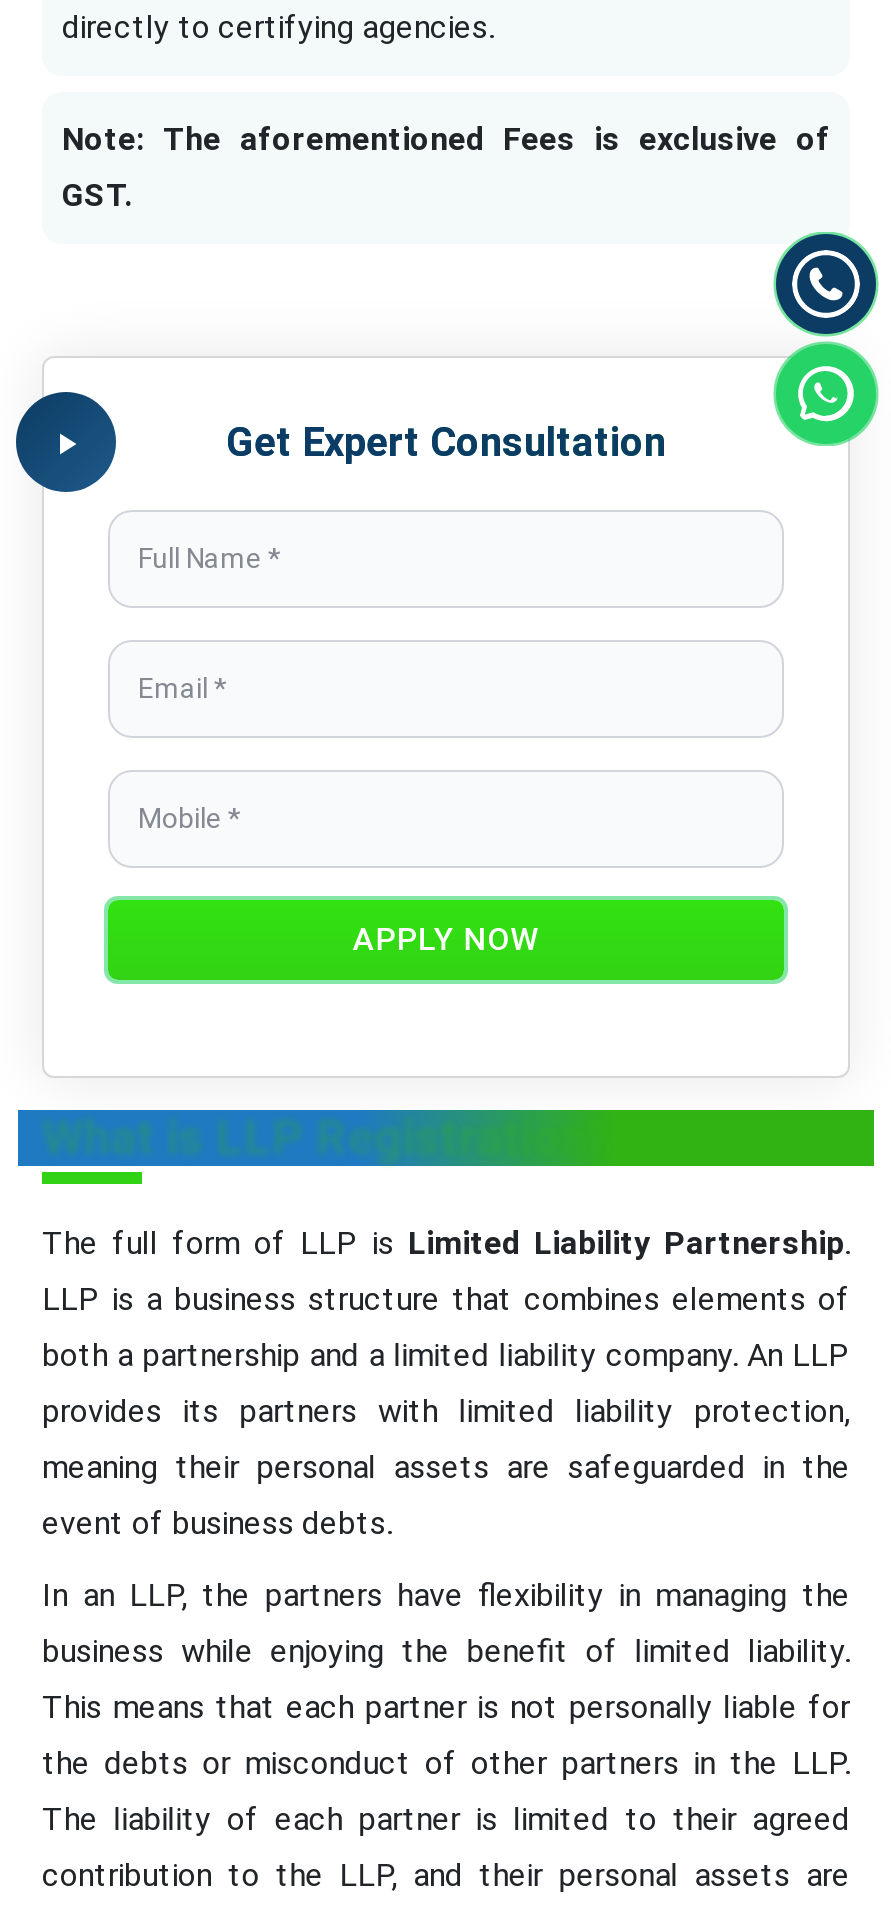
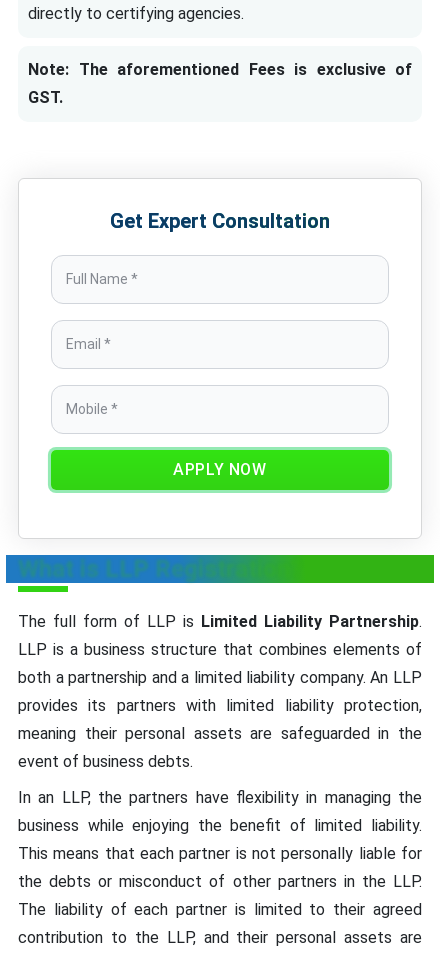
- [image]

- [image]
